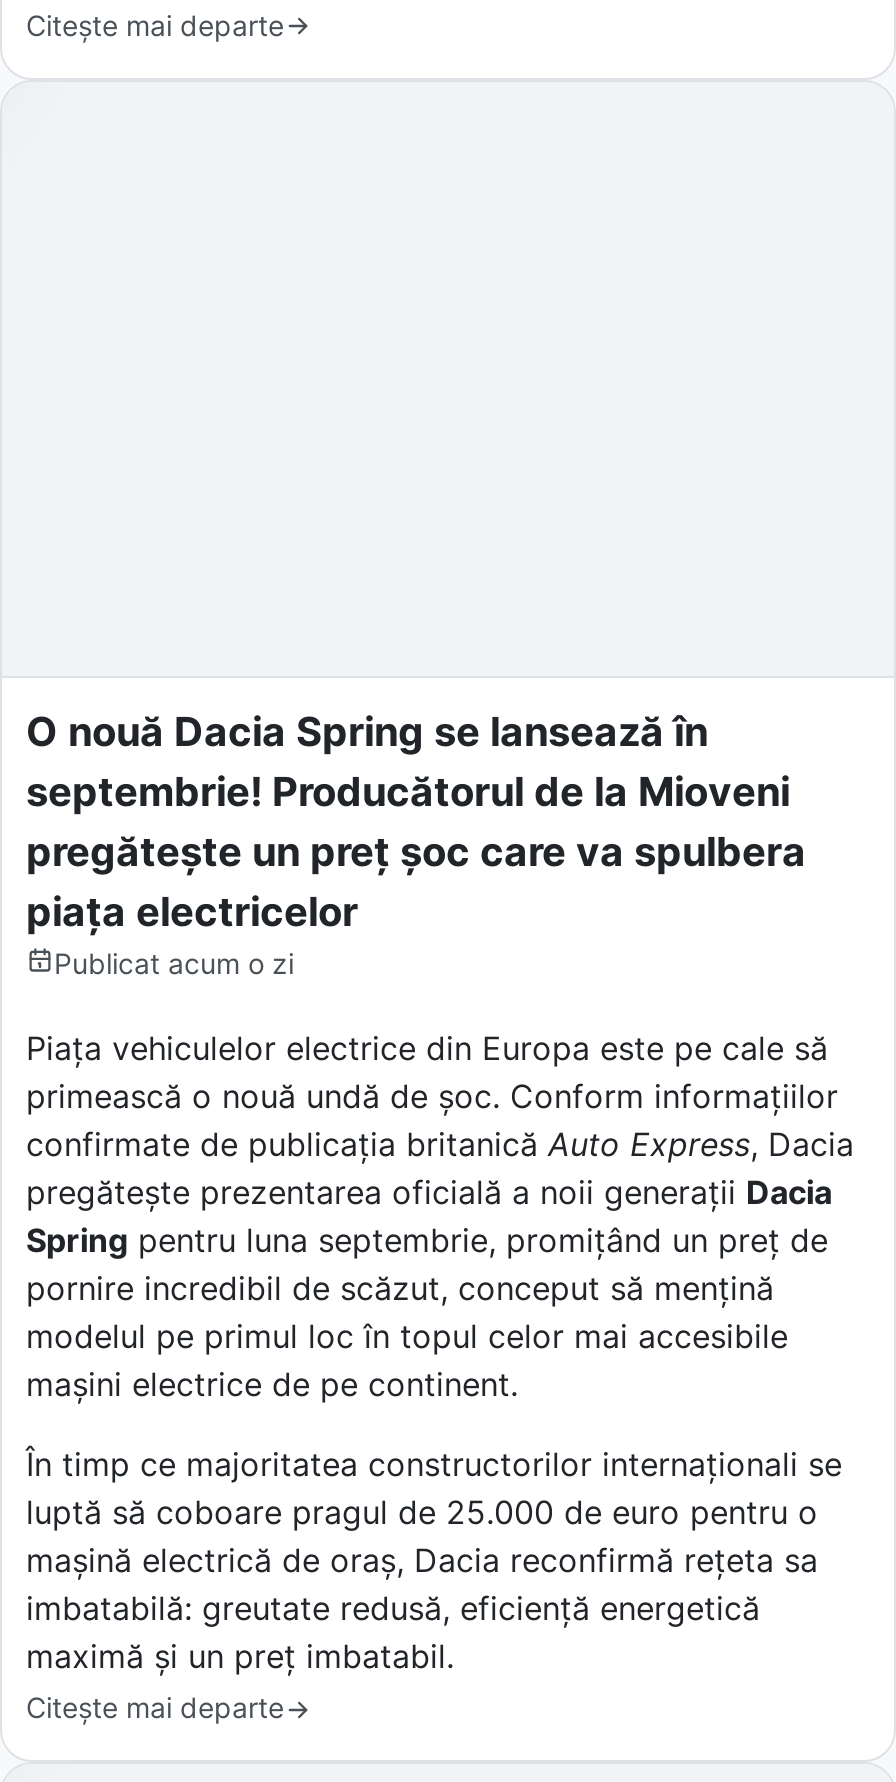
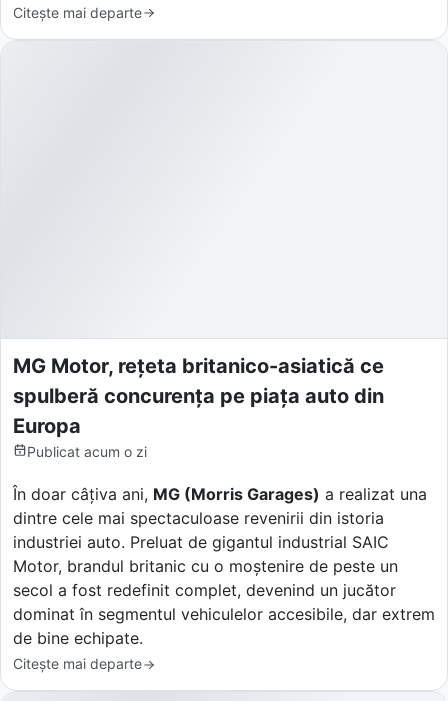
- O nouă Dacia Spring se lansează în
- septembrie! Producătorul de la Mioveni
- pregătește un preț șoc care va spulbera
- piața electricelor
+ MG Motor, rețeta britanico-asiatică ce
+ spulberă concurența pe piața auto din
+ Europa

- Piața vehiculelor electrice din Europa este pe cale să
- primească o nouă undă de șoc. Conform informațiilor
- confirmate de publicația britanică Auto Express, Dacia
- pregătește prezentarea oficială a noii generații Dacia
- Spring pentru luna septembrie, promițând un preț de
- pornire incredibil de scăzut, conceput să mențină
- modelul pe primul loc în topul celor mai accesibile
- mașini electrice de pe continent.
- În timp ce majoritatea constructorilor internaționali se
- luptă să coboare pragul de 25.000 de euro pentru o
- mașină electrică de oraș, Dacia reconfirmă rețeta sa
- imbatabilă: greutate redusă, eficiență energetică
- maximă și un preț imbatabil.
+ În doar câțiva ani, MG (Morris Garages) a realizat una
+ dintre cele mai spectaculoase revenirii din istoria
+ industriei auto. Preluat de gigantul industrial SAIC
+ Motor, brandul britanic cu o moștenire de peste un
+ secol a fost redefinit complet, devenind un jucător
+ dominat în segmentul vehiculelor accesibile, dar extrem
+ de bine echipate.
